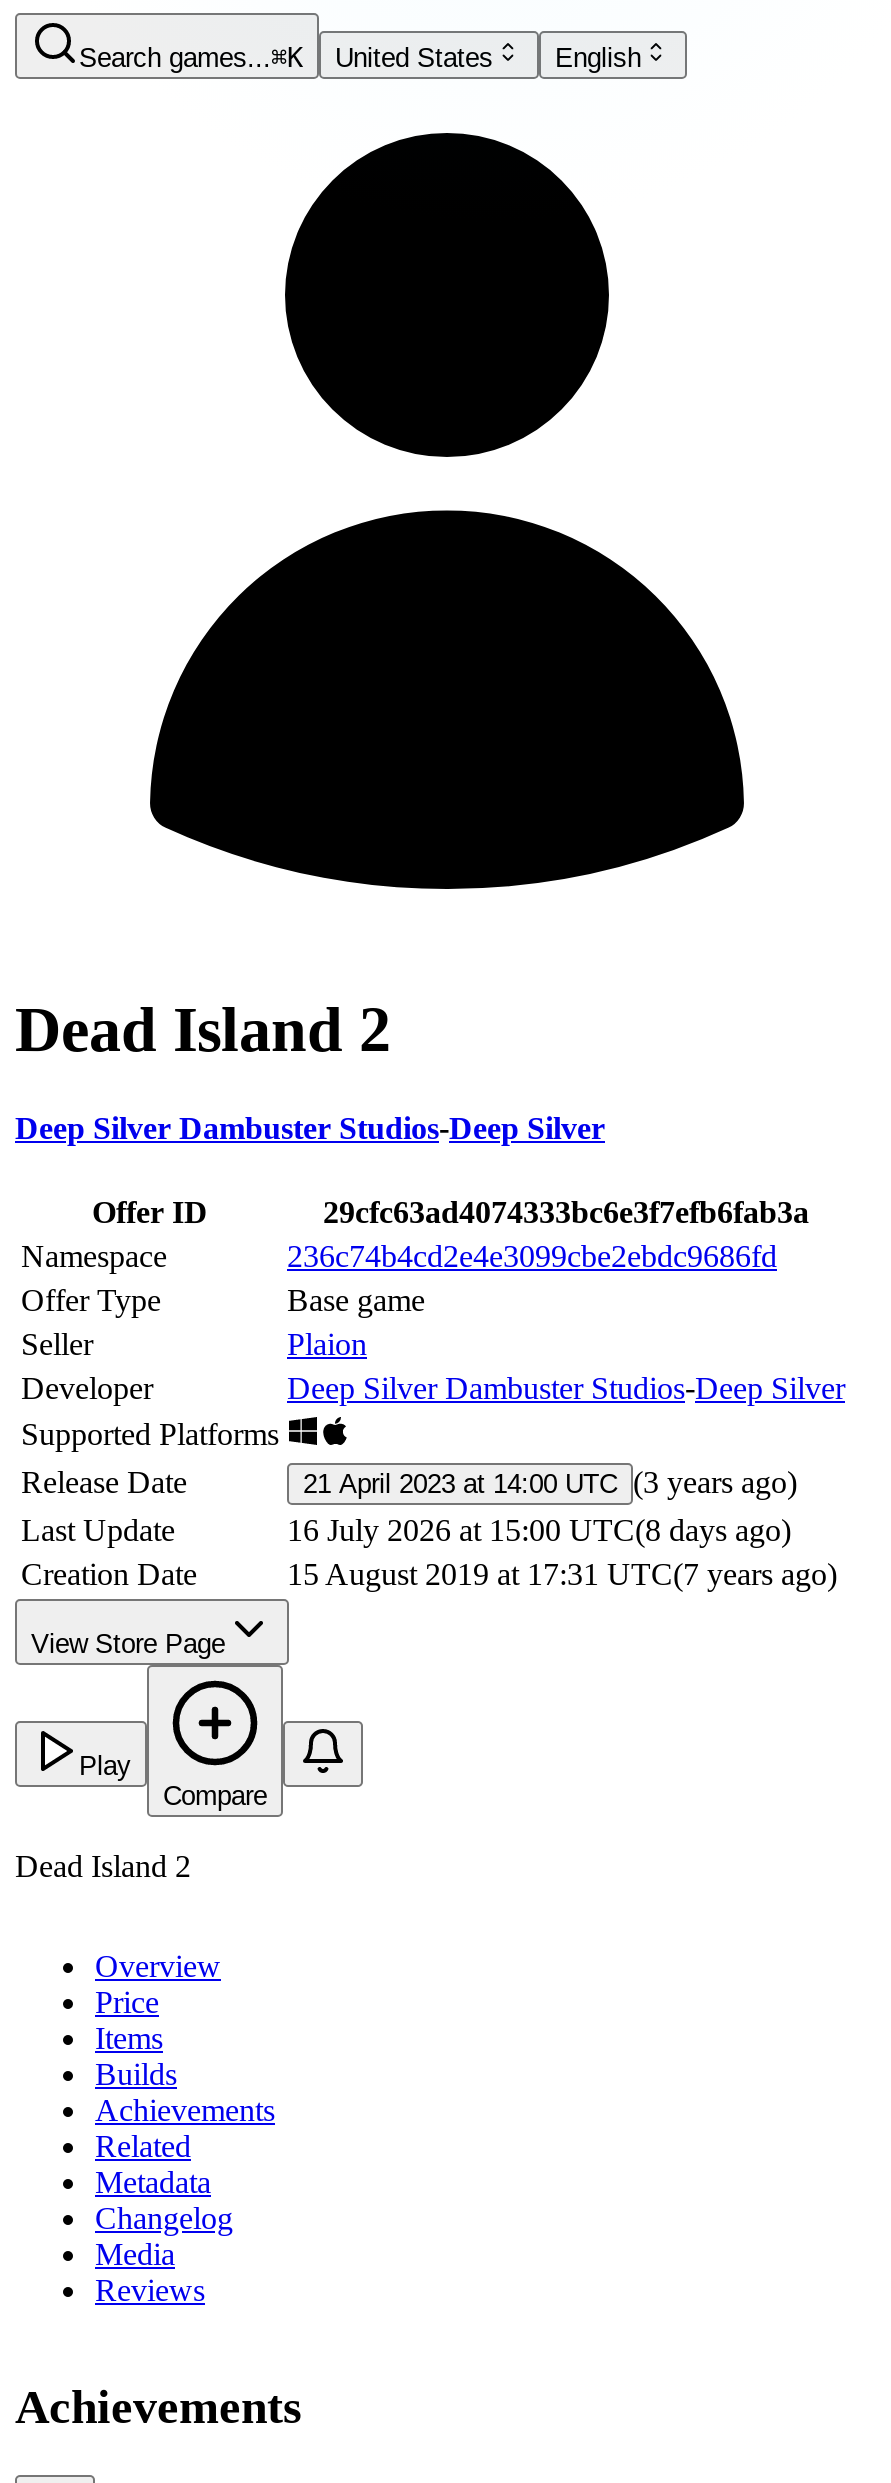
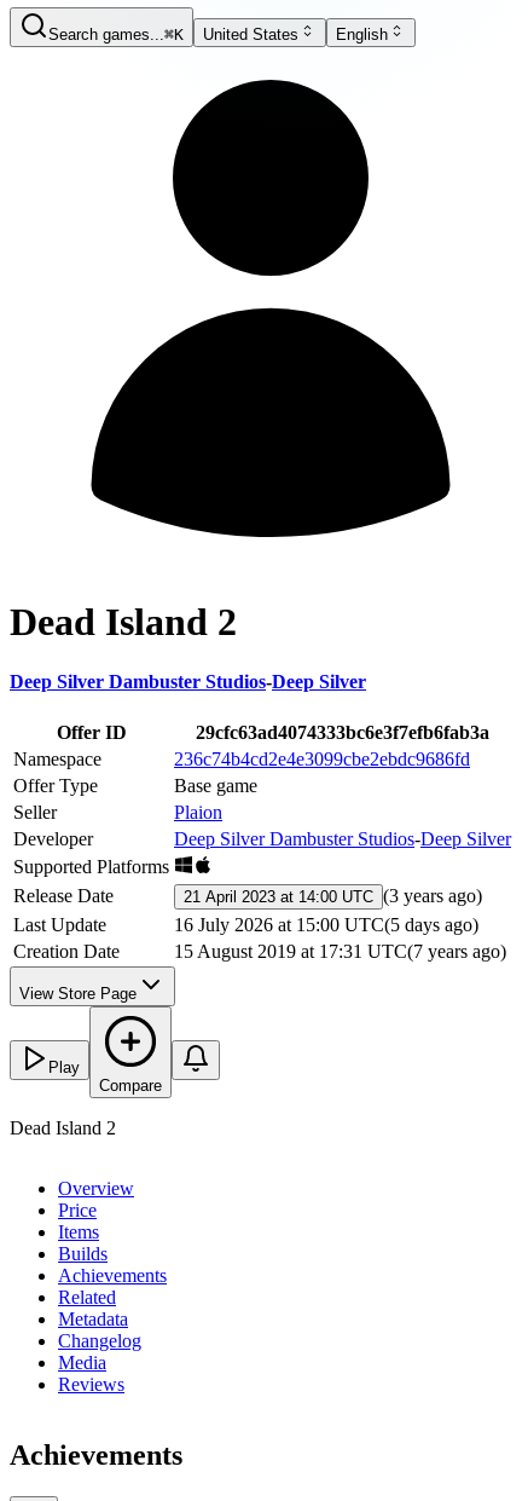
- 16 July 2026 at 15:00 UTC(8 days ago)
+ 16 July 2026 at 15:00 UTC(5 days ago)
